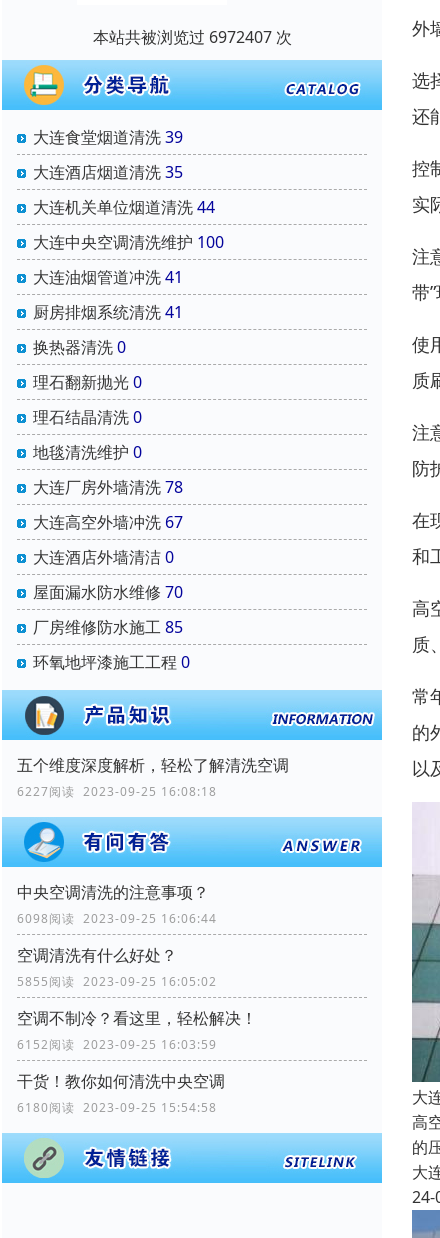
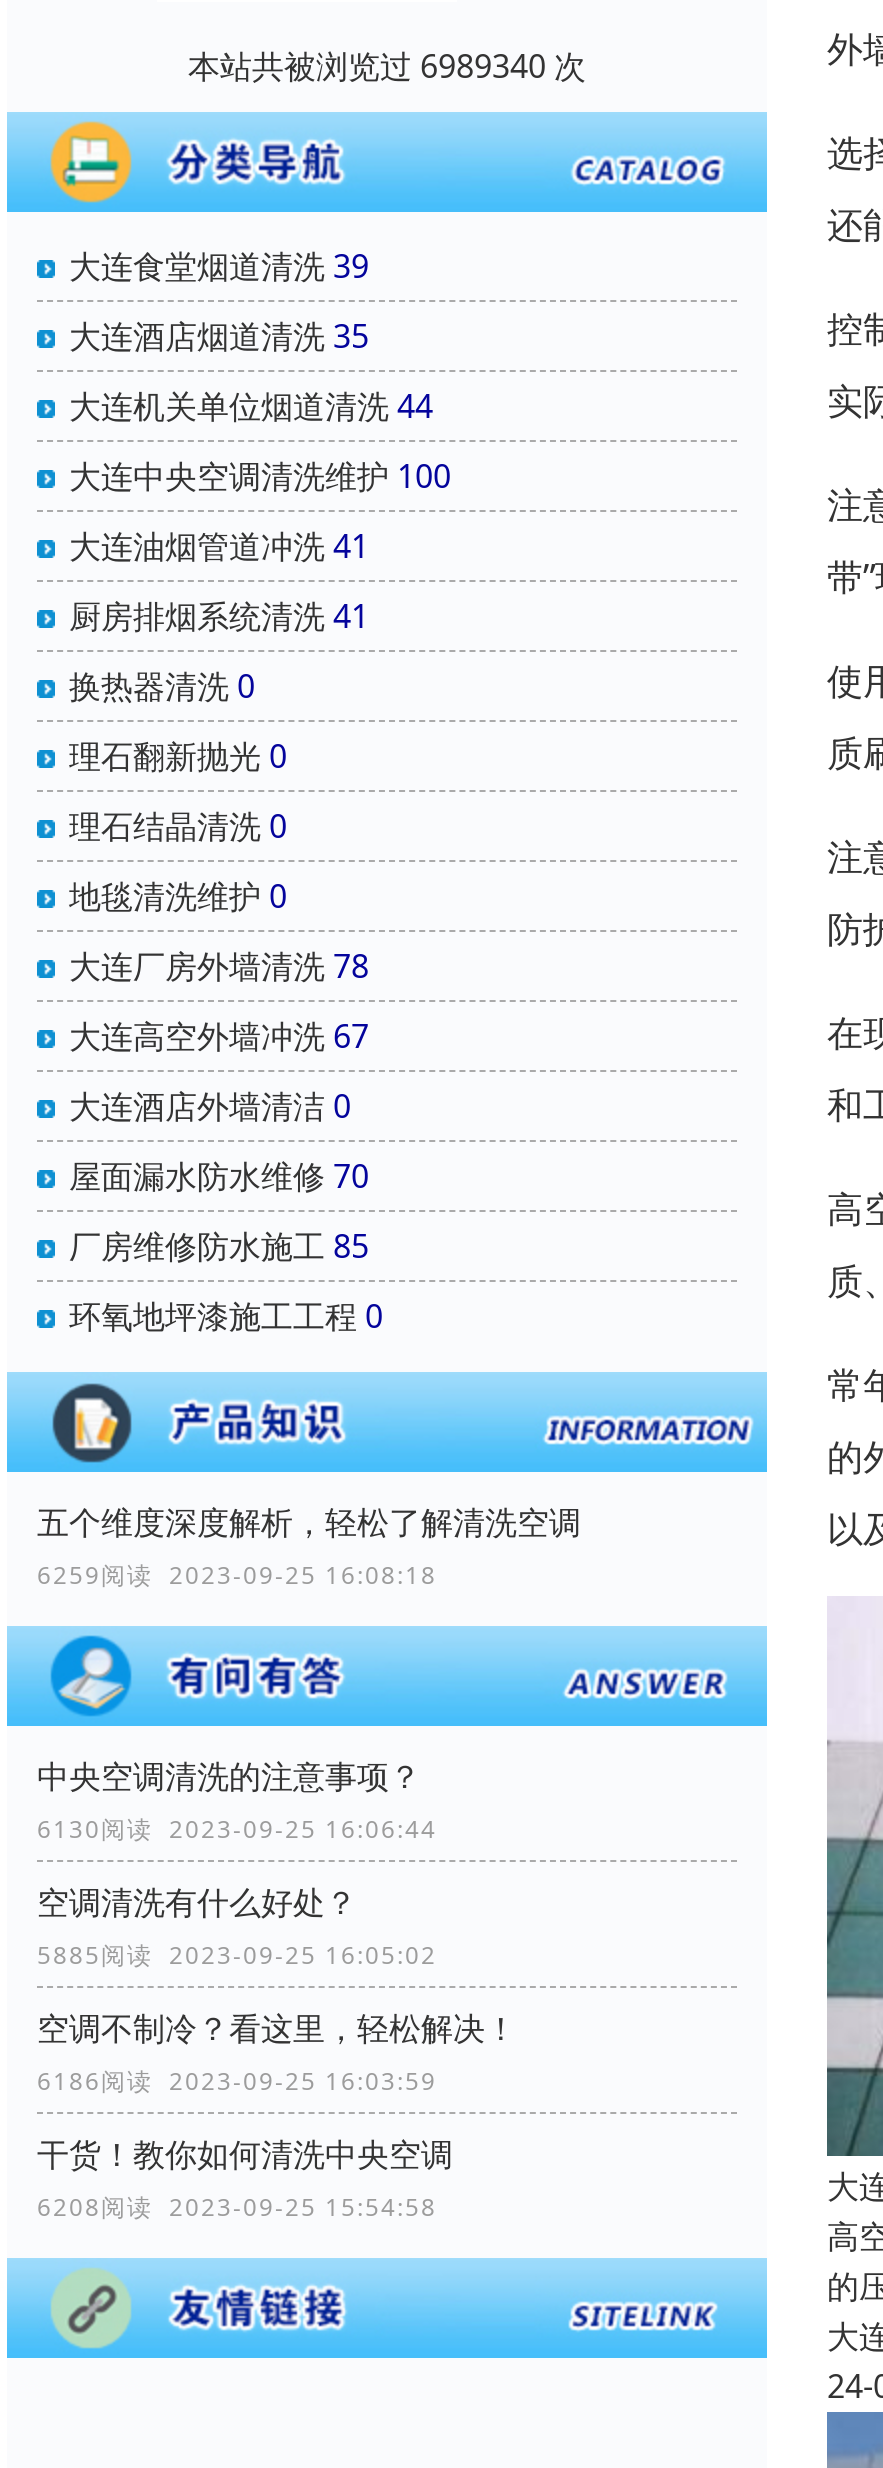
- 本站共被浏览过 6972407 次
+ 本站共被浏览过 6989340 次

- 6227阅读 2023-09-25 16:08:18
+ 6259阅读 2023-09-25 16:08:18

- 6098阅读 2023-09-25 16:06:44
+ 6130阅读 2023-09-25 16:06:44

- 5855阅读 2023-09-25 16:05:02
+ 5885阅读 2023-09-25 16:05:02

- 6152阅读 2023-09-25 16:03:59
+ 6186阅读 2023-09-25 16:03:59

- 6180阅读 2023-09-25 15:54:58
+ 6208阅读 2023-09-25 15:54:58
